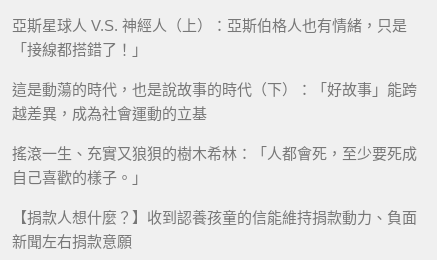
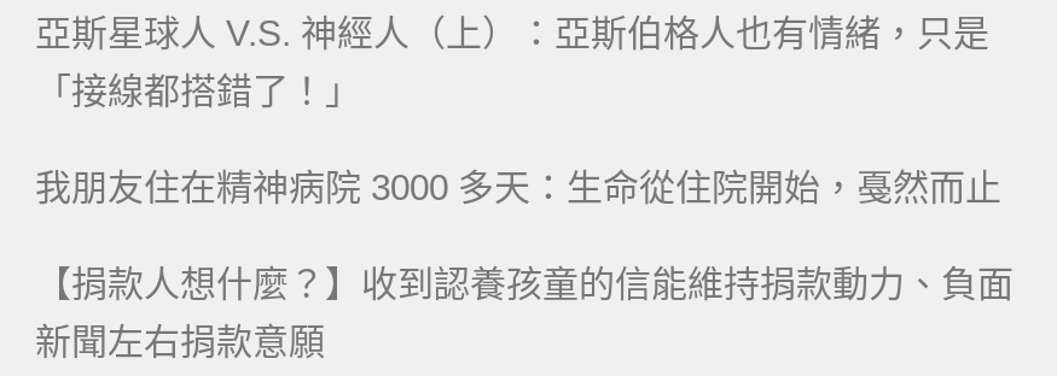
- 這是動蕩的時代，也是說故事的時代（下）：「好故事」能跨
- 越差異，成為社會運動的立基
- 搖滾一生、充實又狼狽的樹木希林：「人都會死，至少要死成
- 自己喜歡的樣子。」
+ 我朋友住在精神病院 3000 多天：生命從住院開始，戞然而止
